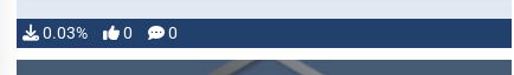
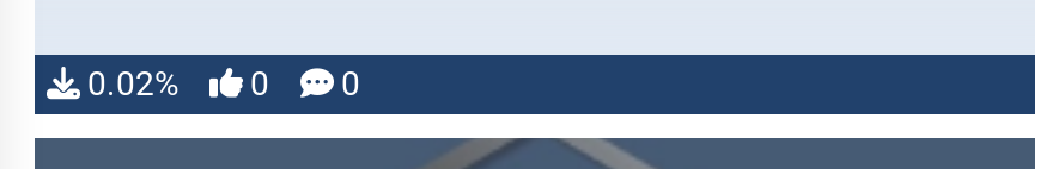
- 0.03% 0 0
+ 0.02% 0 0
